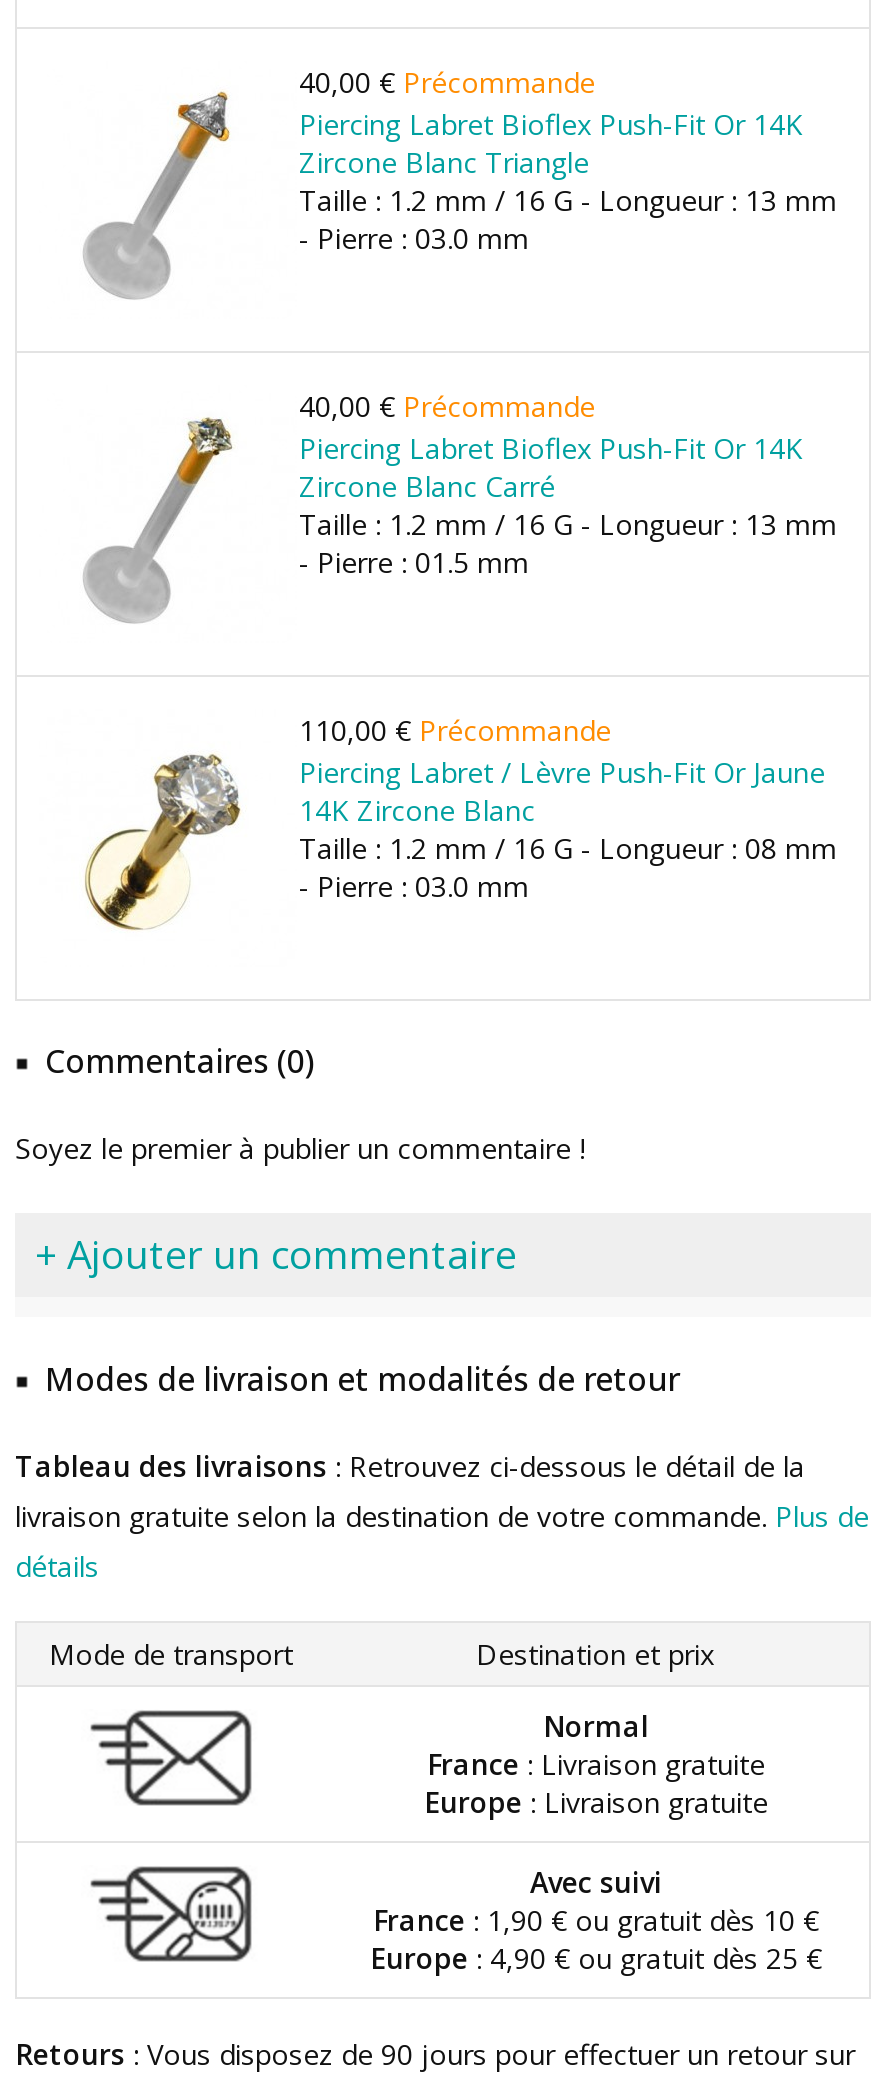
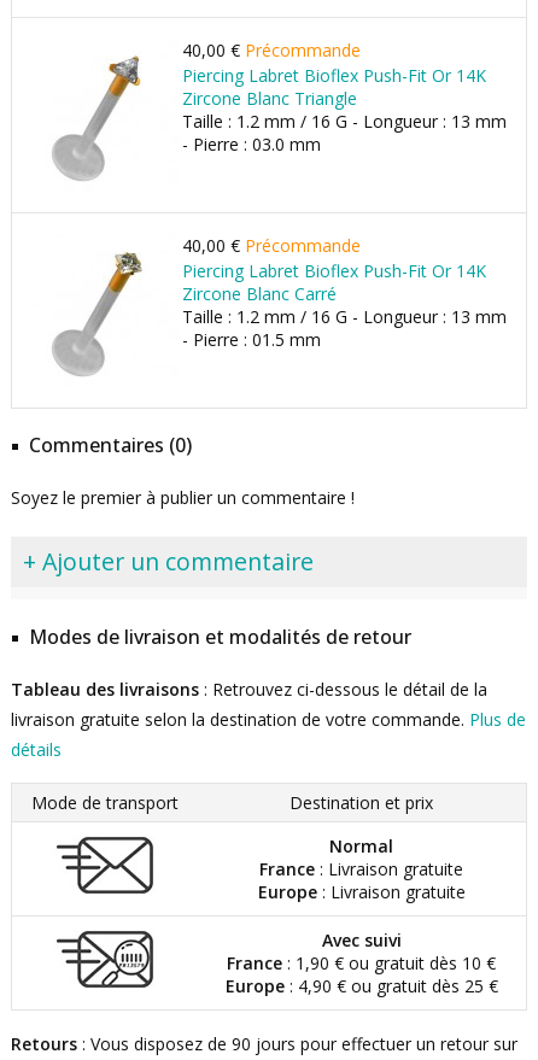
- [image]
- 110,00 €Précommande
- Piercing Labret / Lèvre Push-Fit Or Jaune
- 14K Zircone Blanc
- Taille : 1.2 mm / 16 G - Longueur : 08 mm
- - Pierre : 03.0 mm
